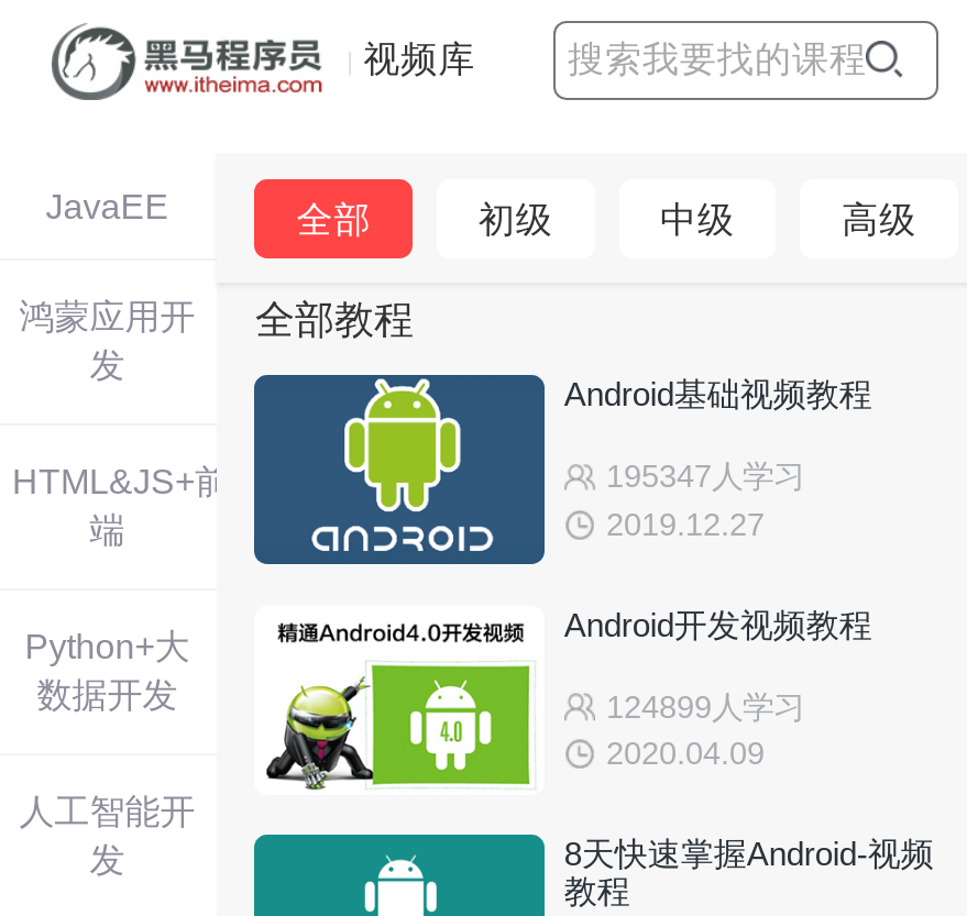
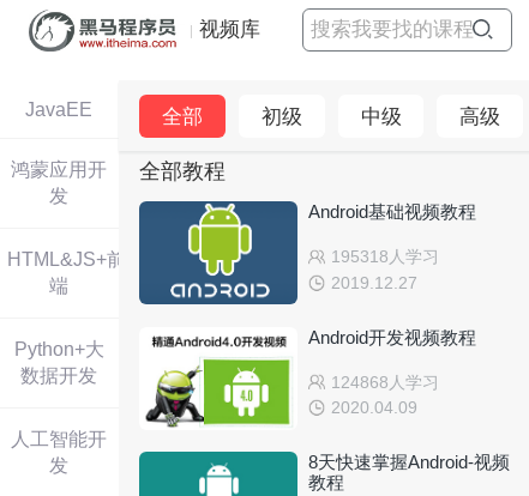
- 195347人学习
+ 195318人学习

- 124899人学习
+ 124868人学习
